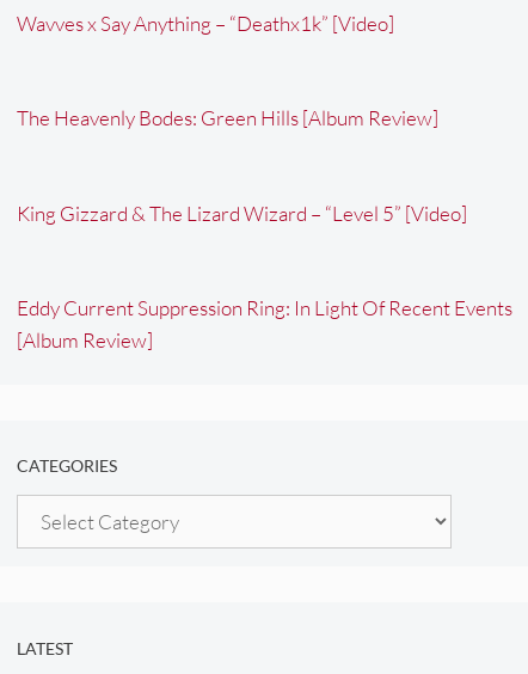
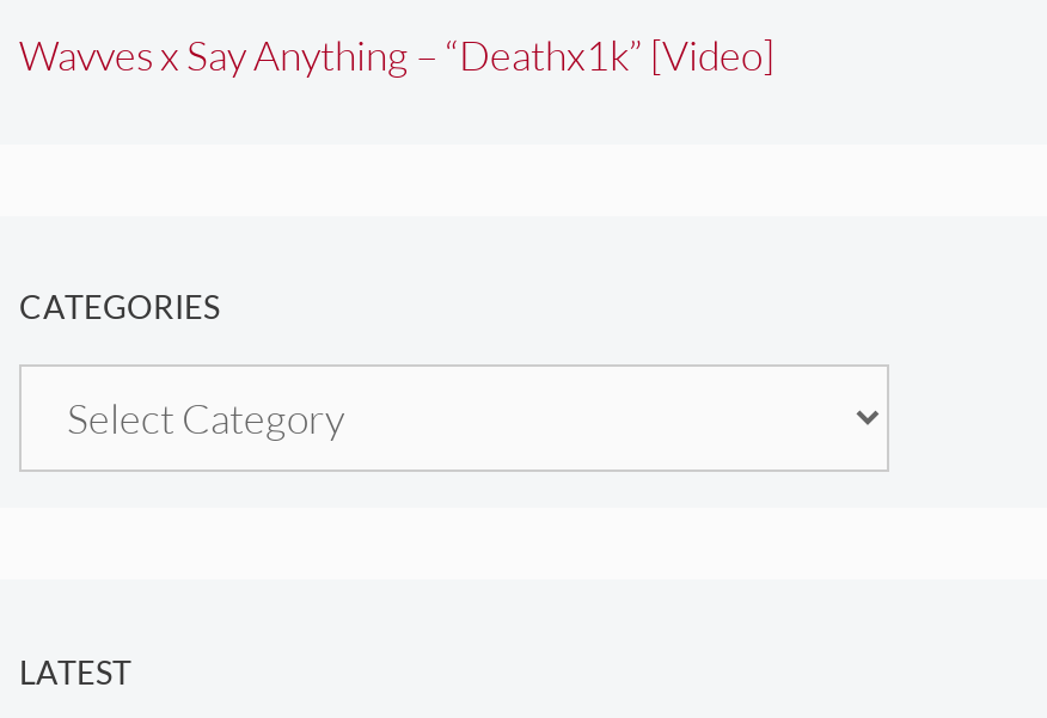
- The Heavenly Bodes: Green Hills [Album Review]

- King Gizzard & The Lizard Wizard – “Level 5” [Video]

- Eddy Current Suppression Ring: In Light Of Recent Events
- [Album Review]
